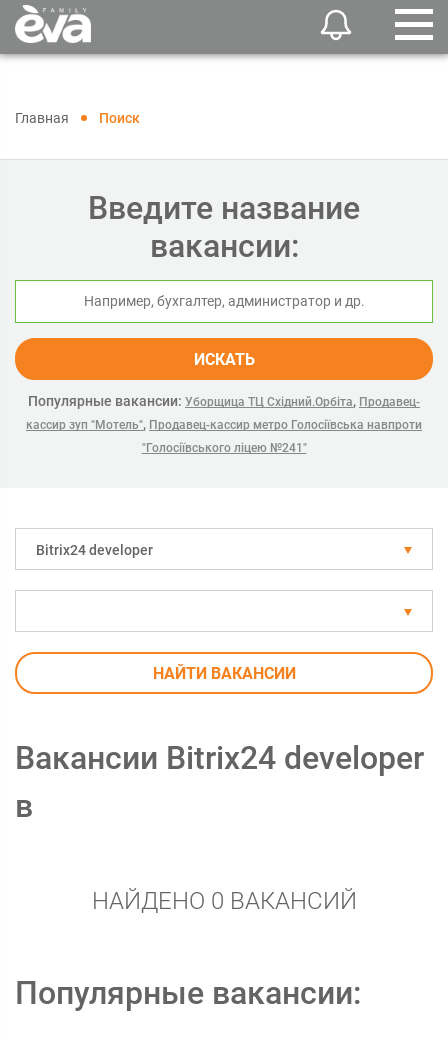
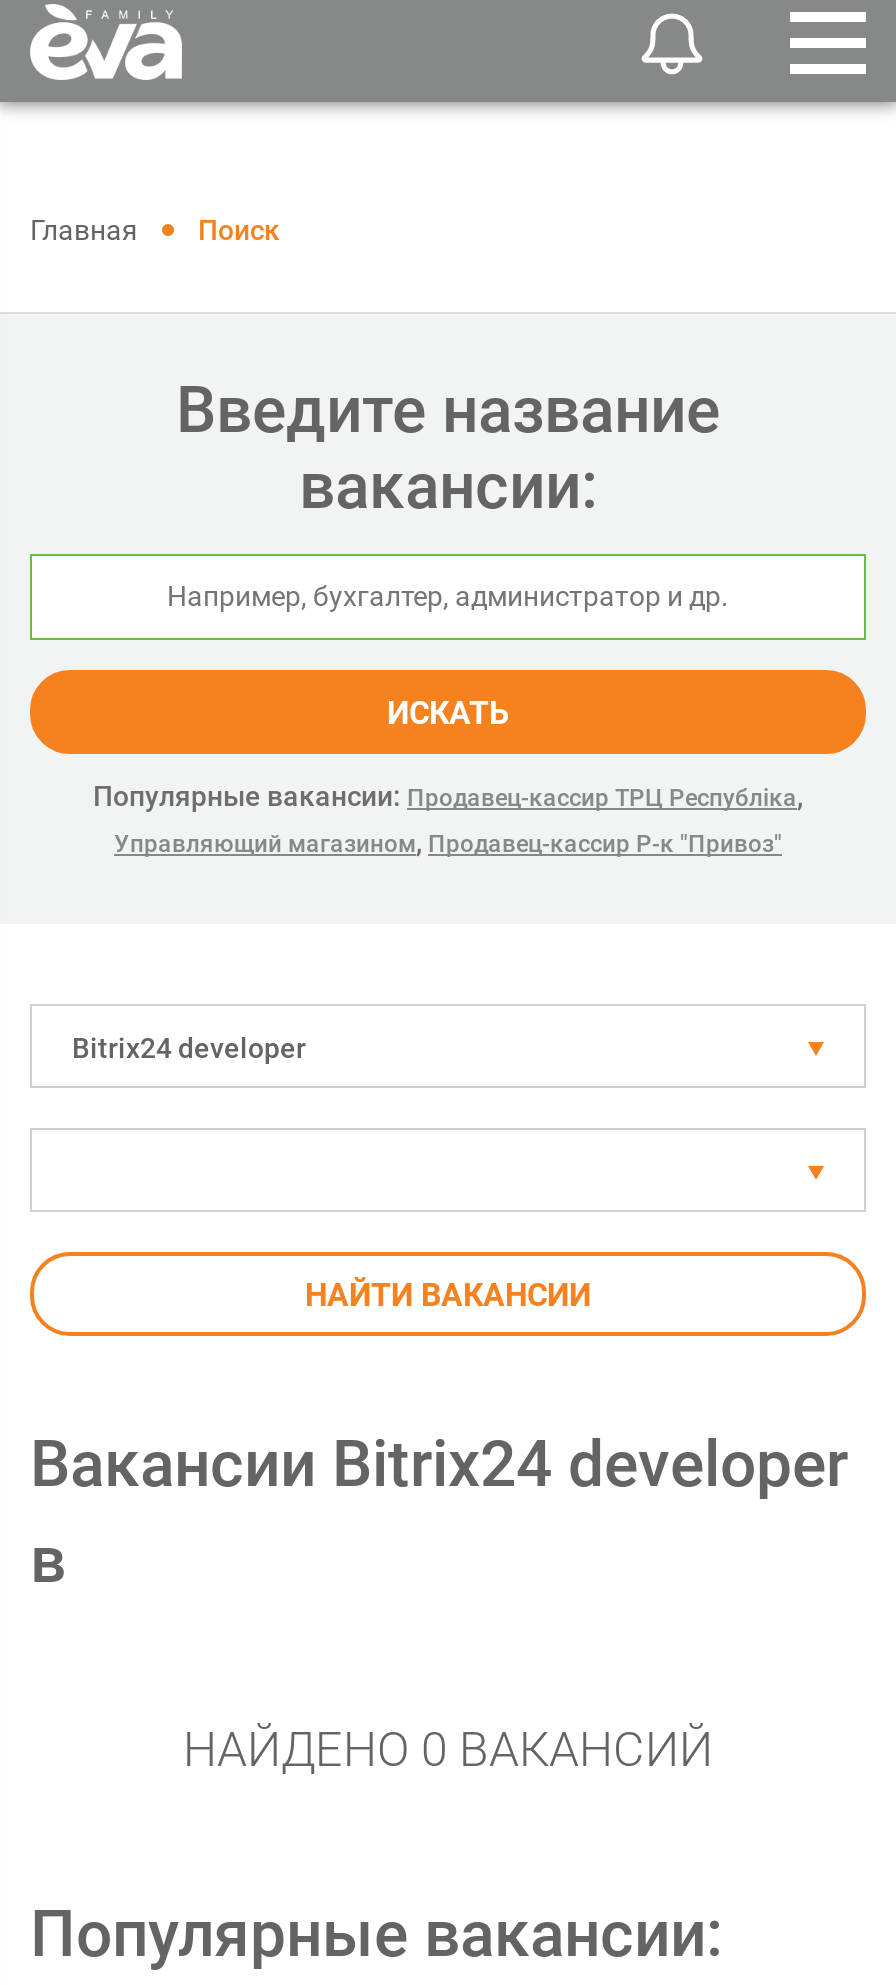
- Популярные вакансии: Уборщица ТЦ Східний.Орбіта, Продавец-
- кассир зуп "Мотель", Продавец-кассир метро Голосіївська навпроти
- "Голосіївського ліцею №241"
+ Популярные вакансии: Продавец-кассир ТРЦ Республіка,
+ Управляющий магазином, Продавец-кассир Р-к "Привоз"
